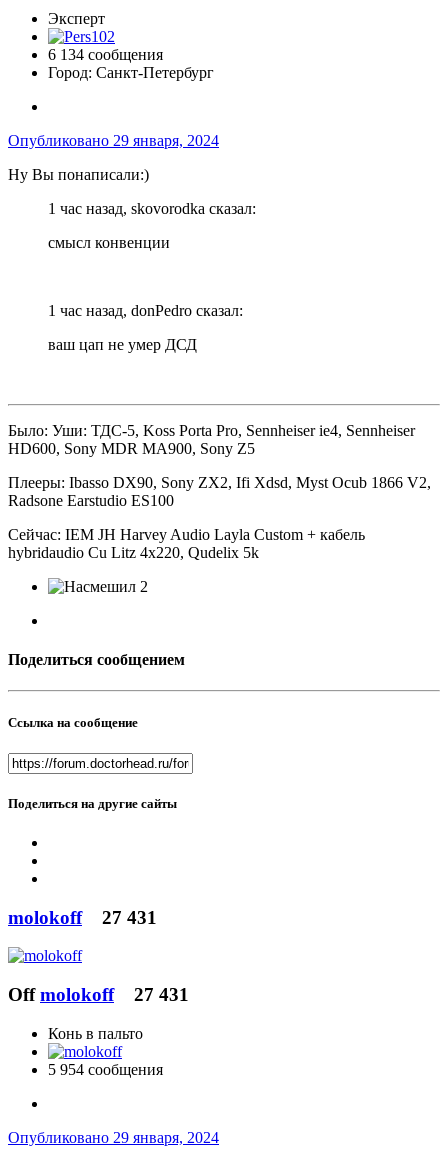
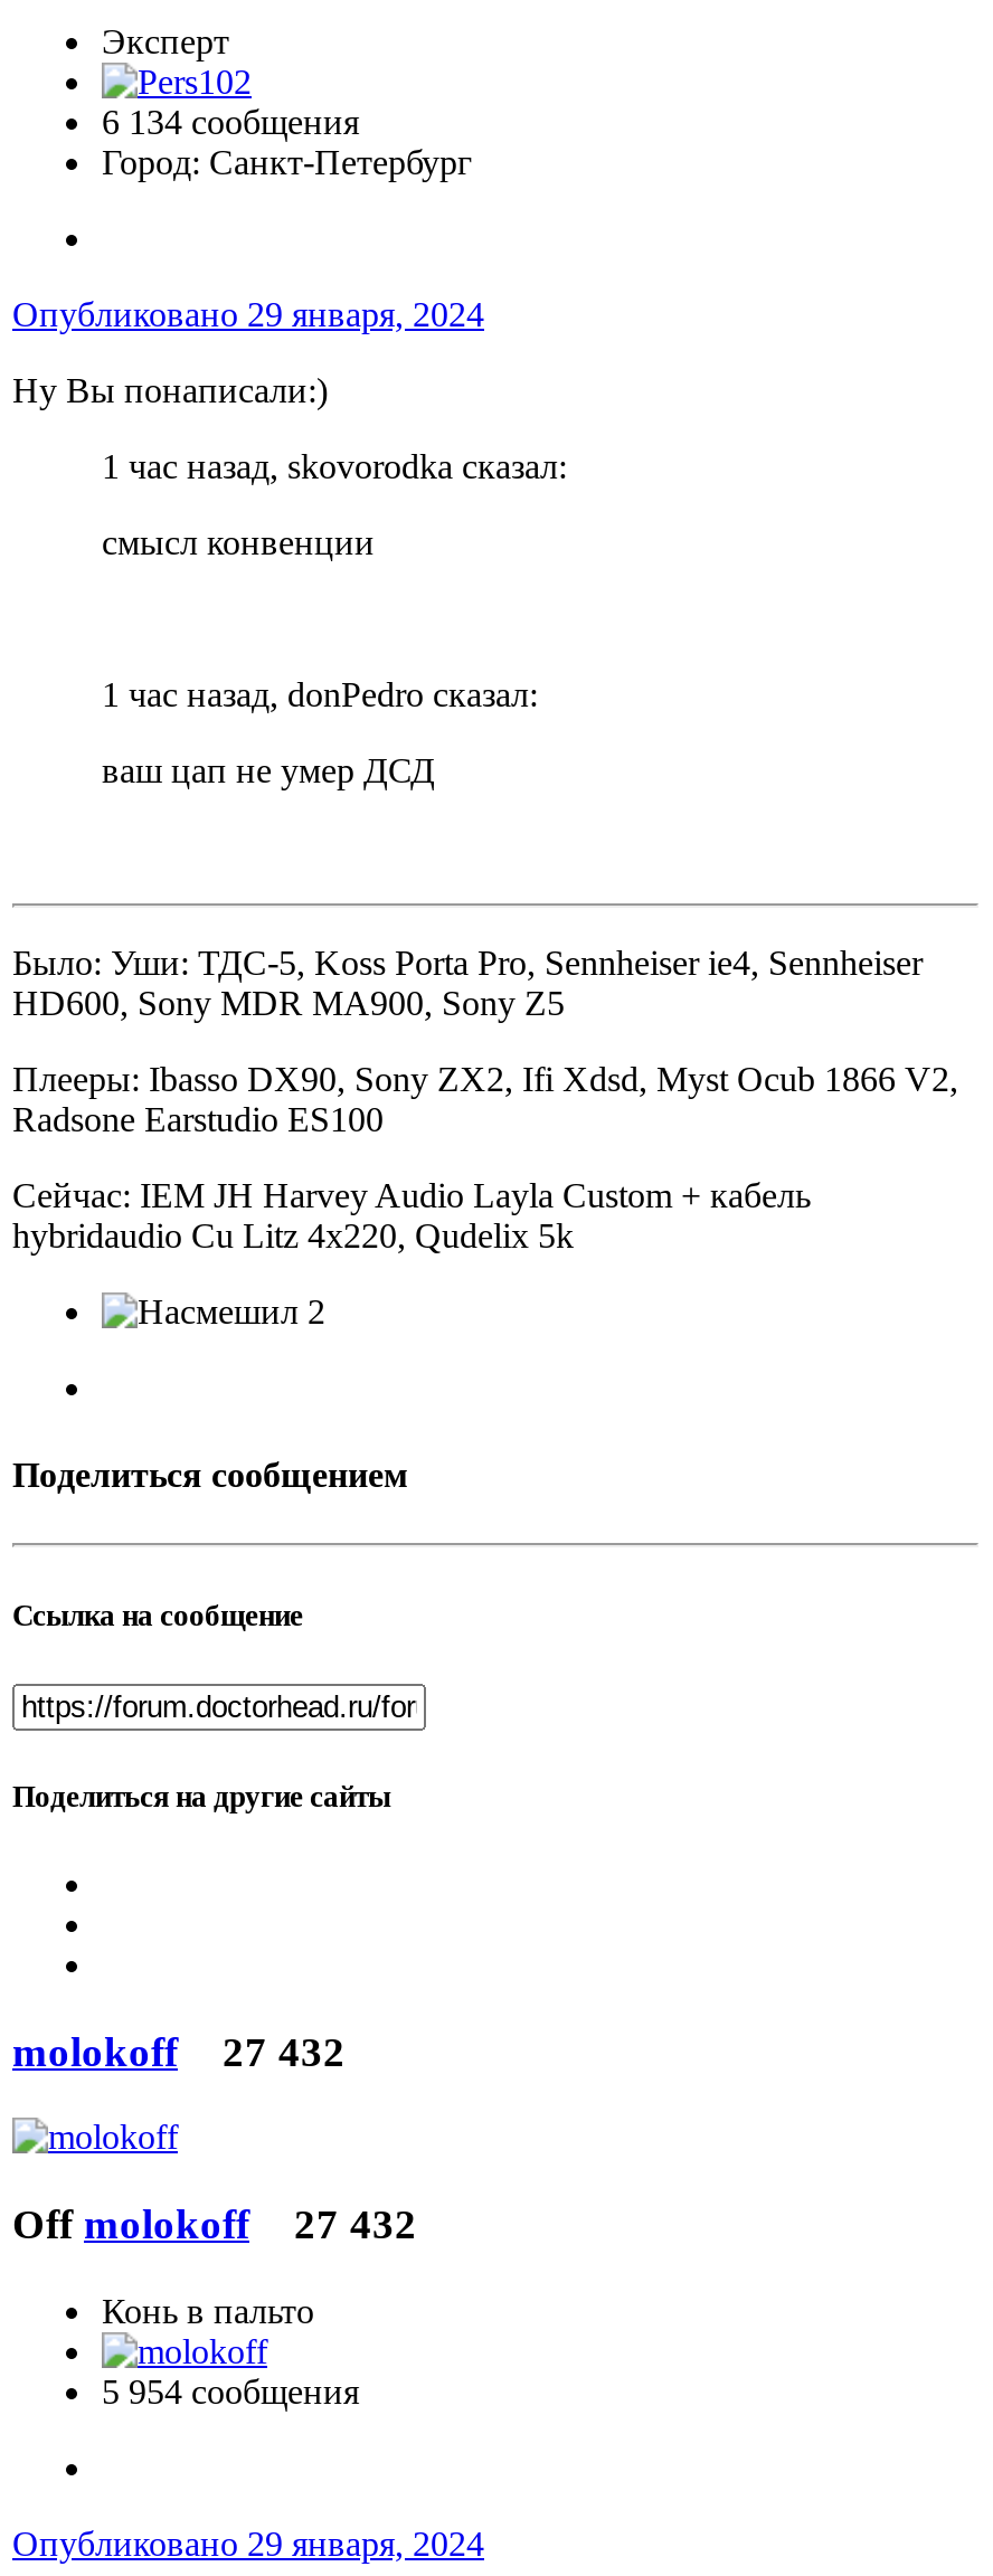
- molokoff 27 431
+ molokoff 27 432

- Off molokoff 27 431
+ Off molokoff 27 432
